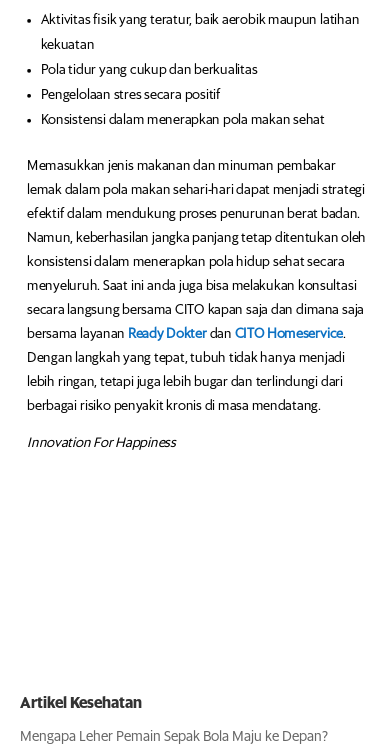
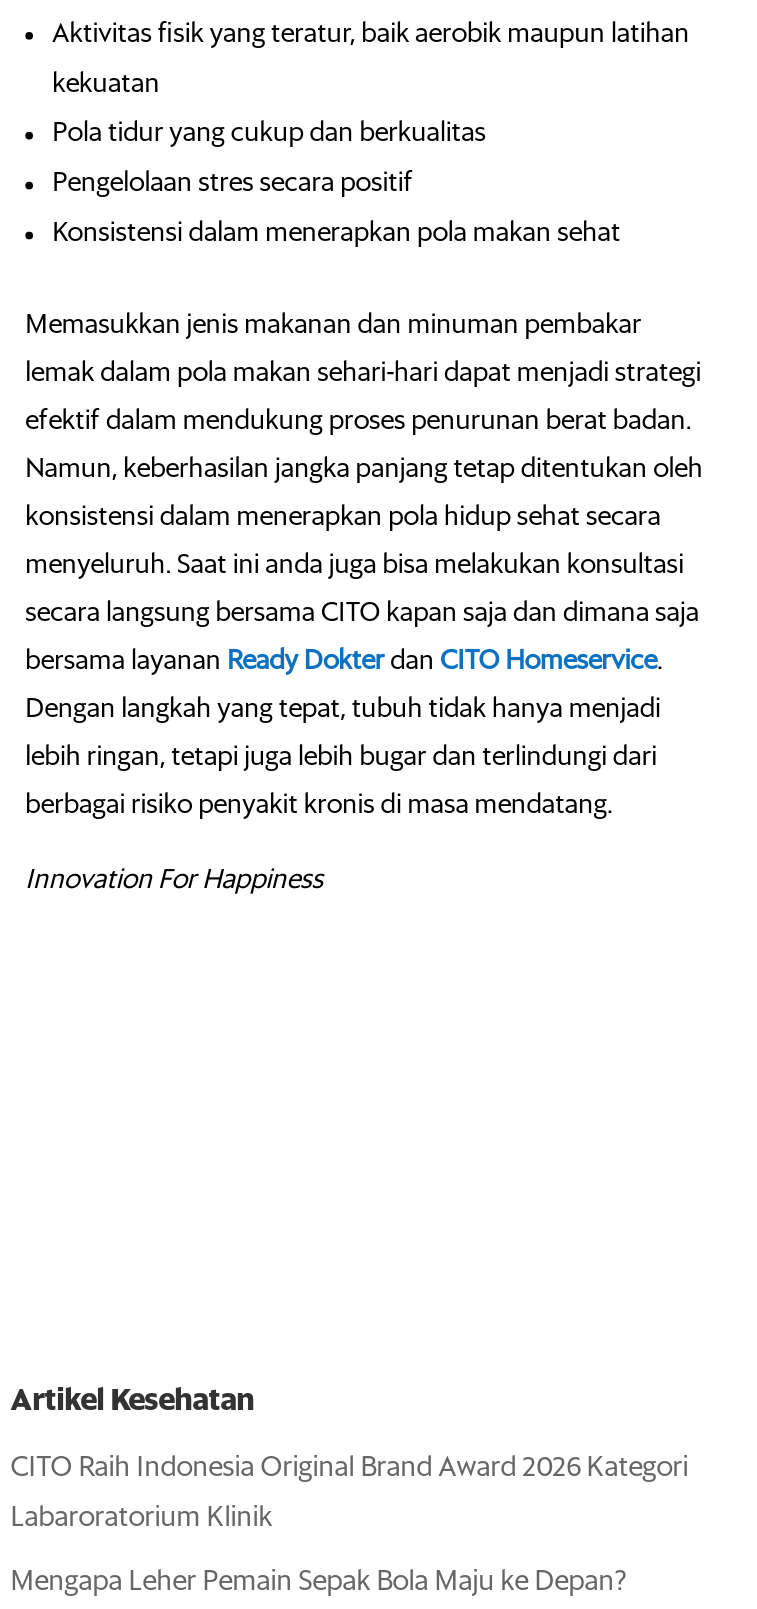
+ CITO Raih Indonesia Original Brand Award 2026 Kategori
+ Labaroratorium Klinik
